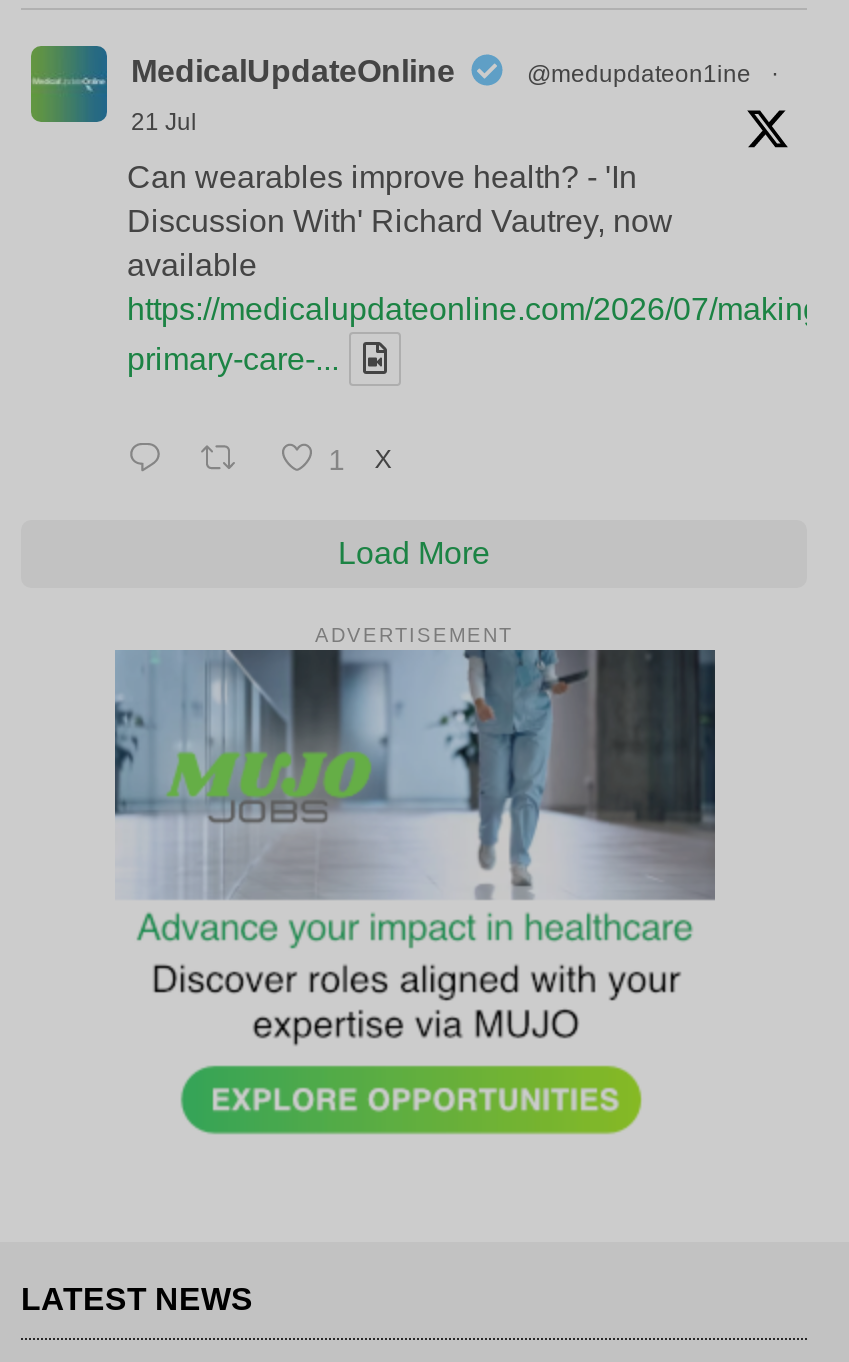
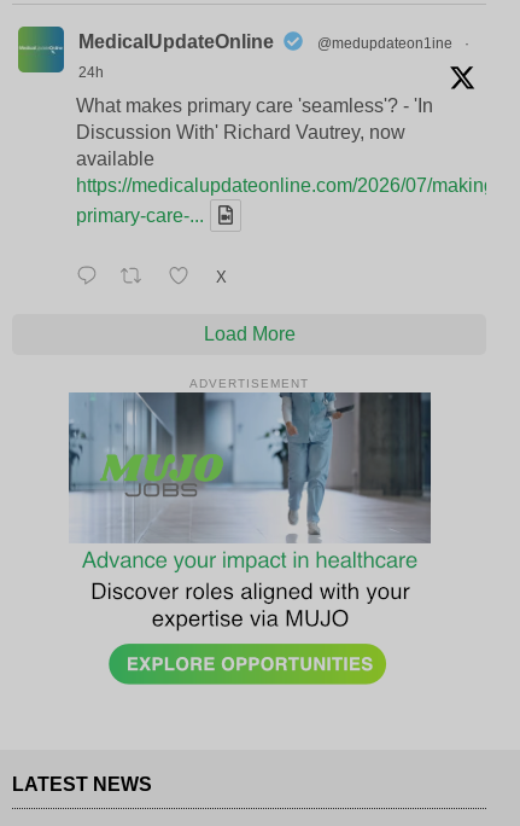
- 21 Jul
+ 24h

- Can wearables improve health? - 'In
+ What makes primary care 'seamless'? - 'In

- 1
